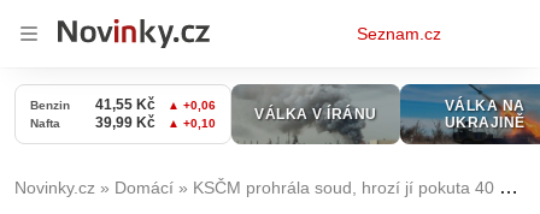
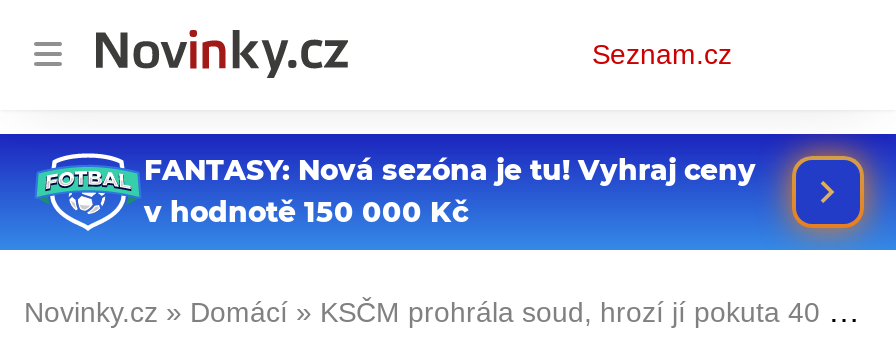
- [image]
+ [image]
